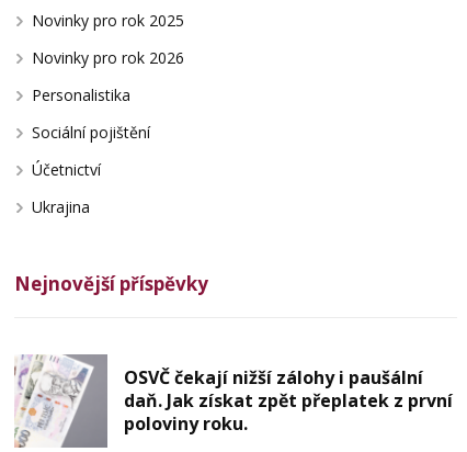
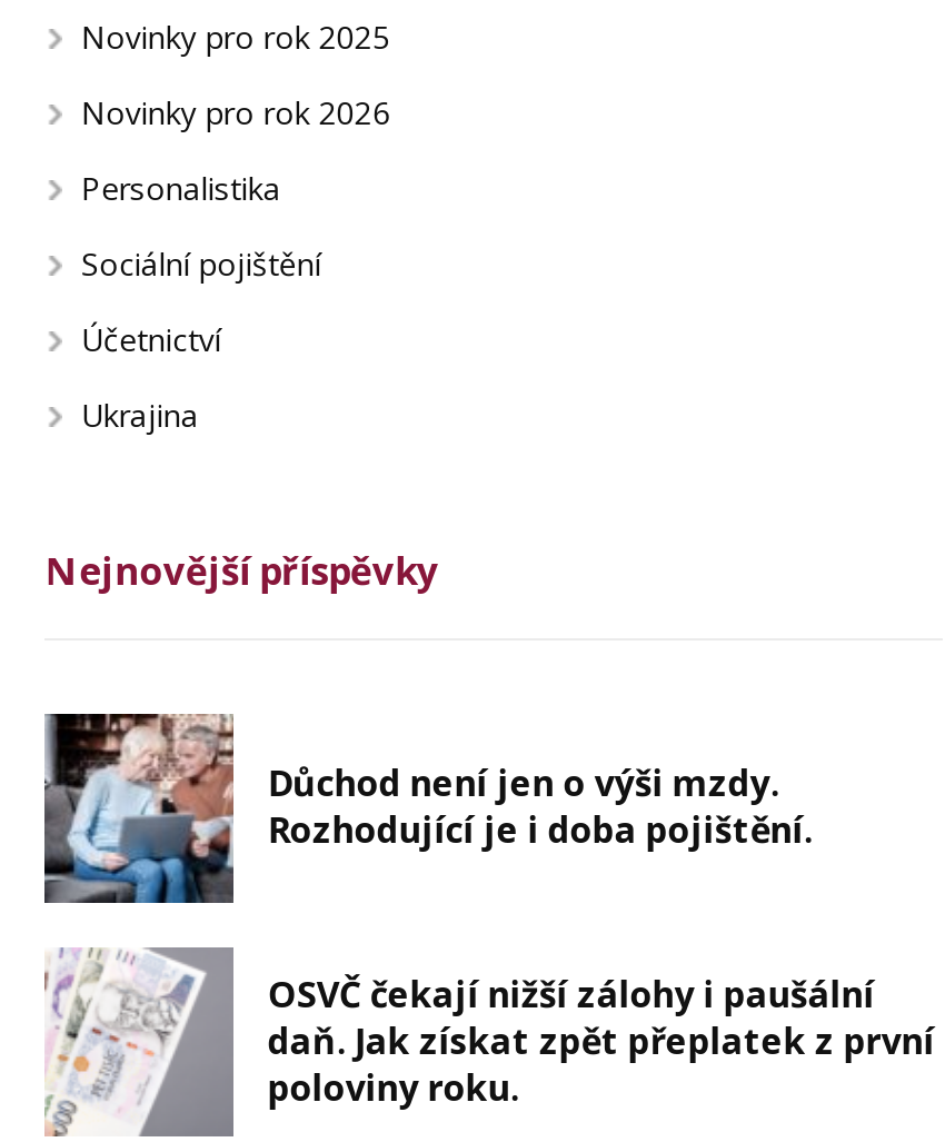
+ [image]
+ Důchod není jen o výši mzdy.
+ Rozhodující je i doba pojištění.
